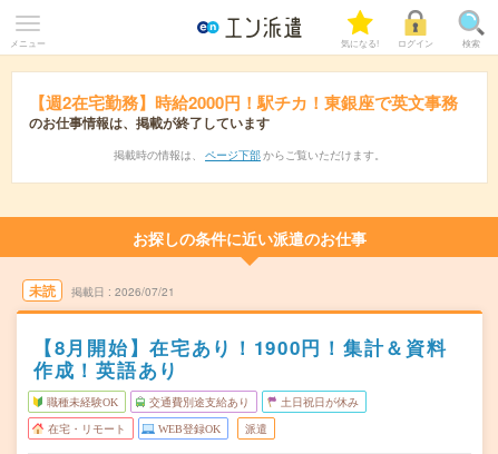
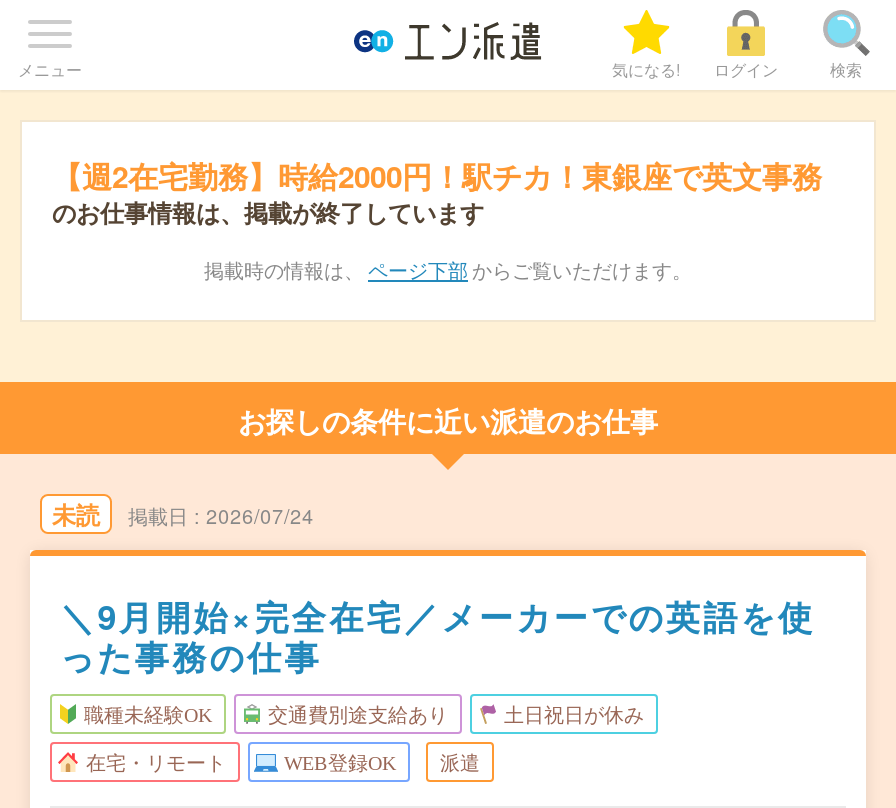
- 2026/07/21
+ 2026/07/24

- 【8月開始】在宅あり！1900円！集計＆資料
- 作成！英語あり
+ ＼9月開始×完全在宅／メーカーでの英語を使
+ った事務の仕事
